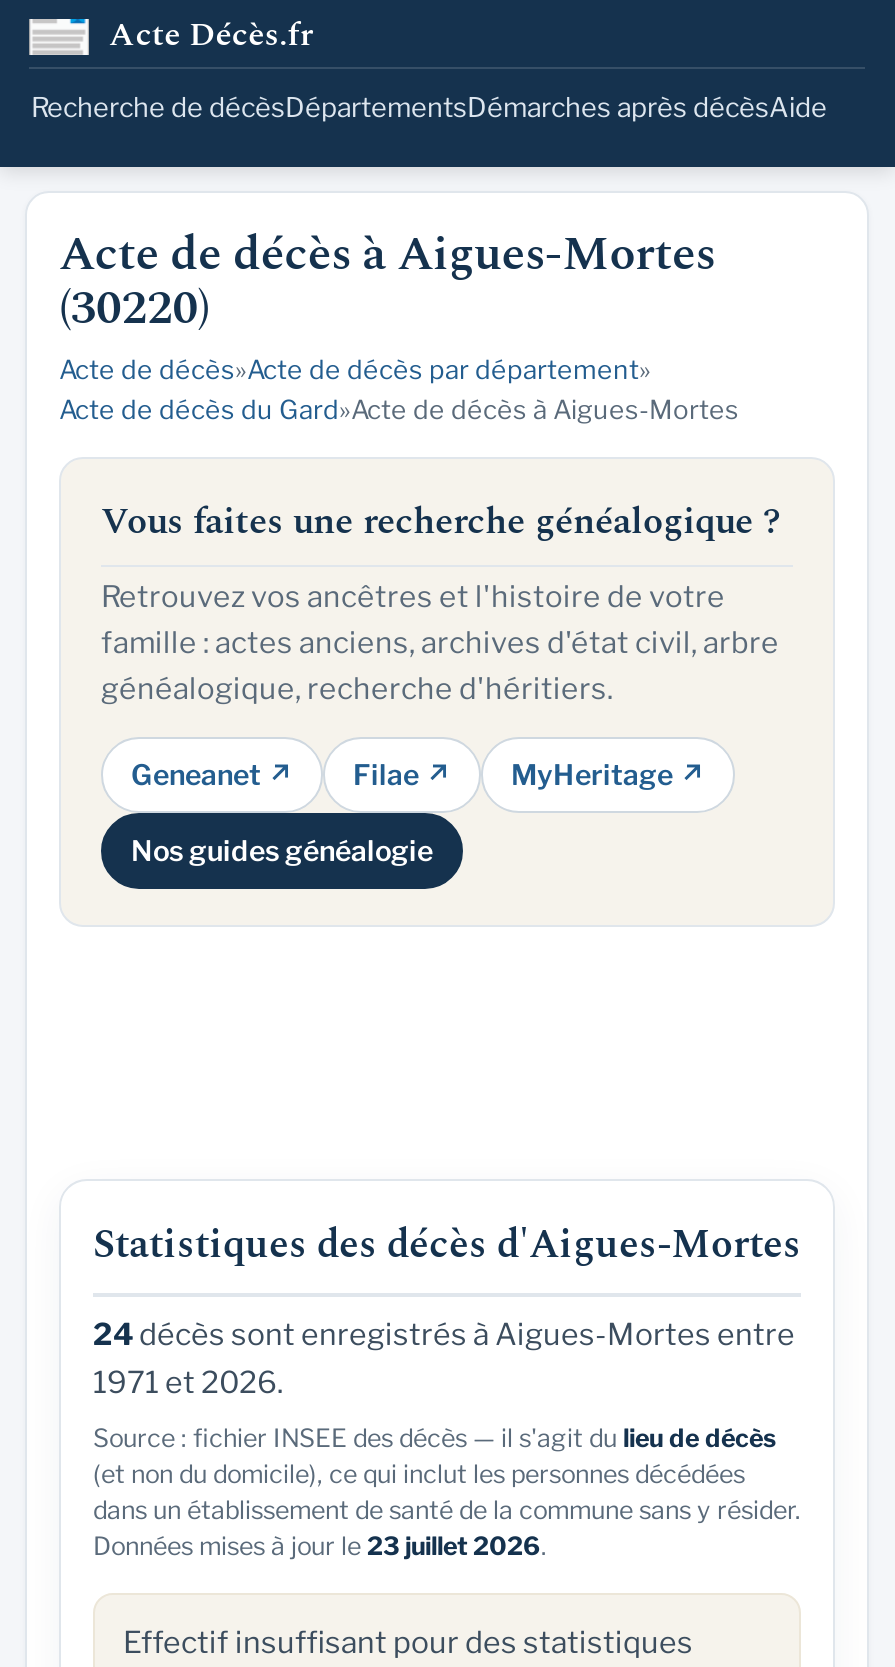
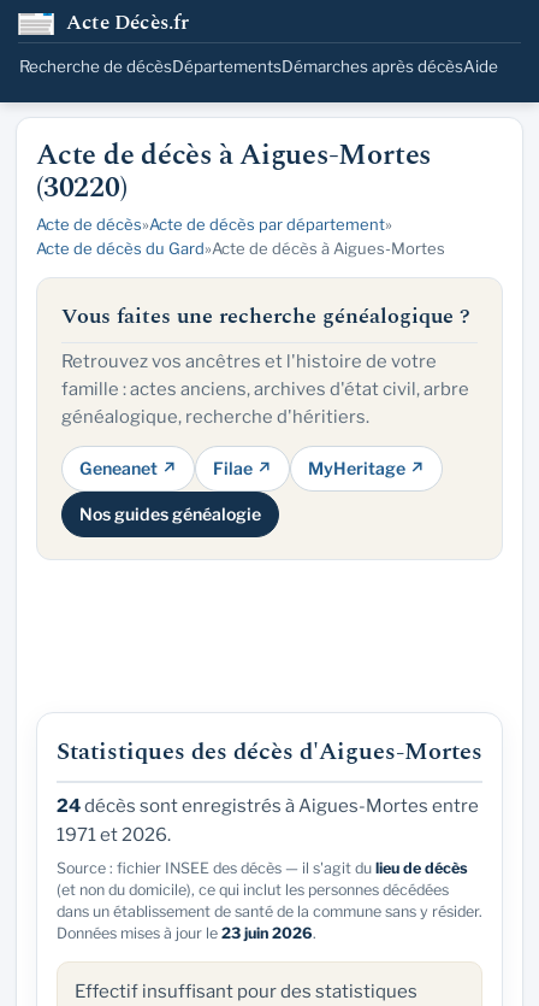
- Données mises à jour le 23 juillet 2026.
+ Données mises à jour le 23 juin 2026.
